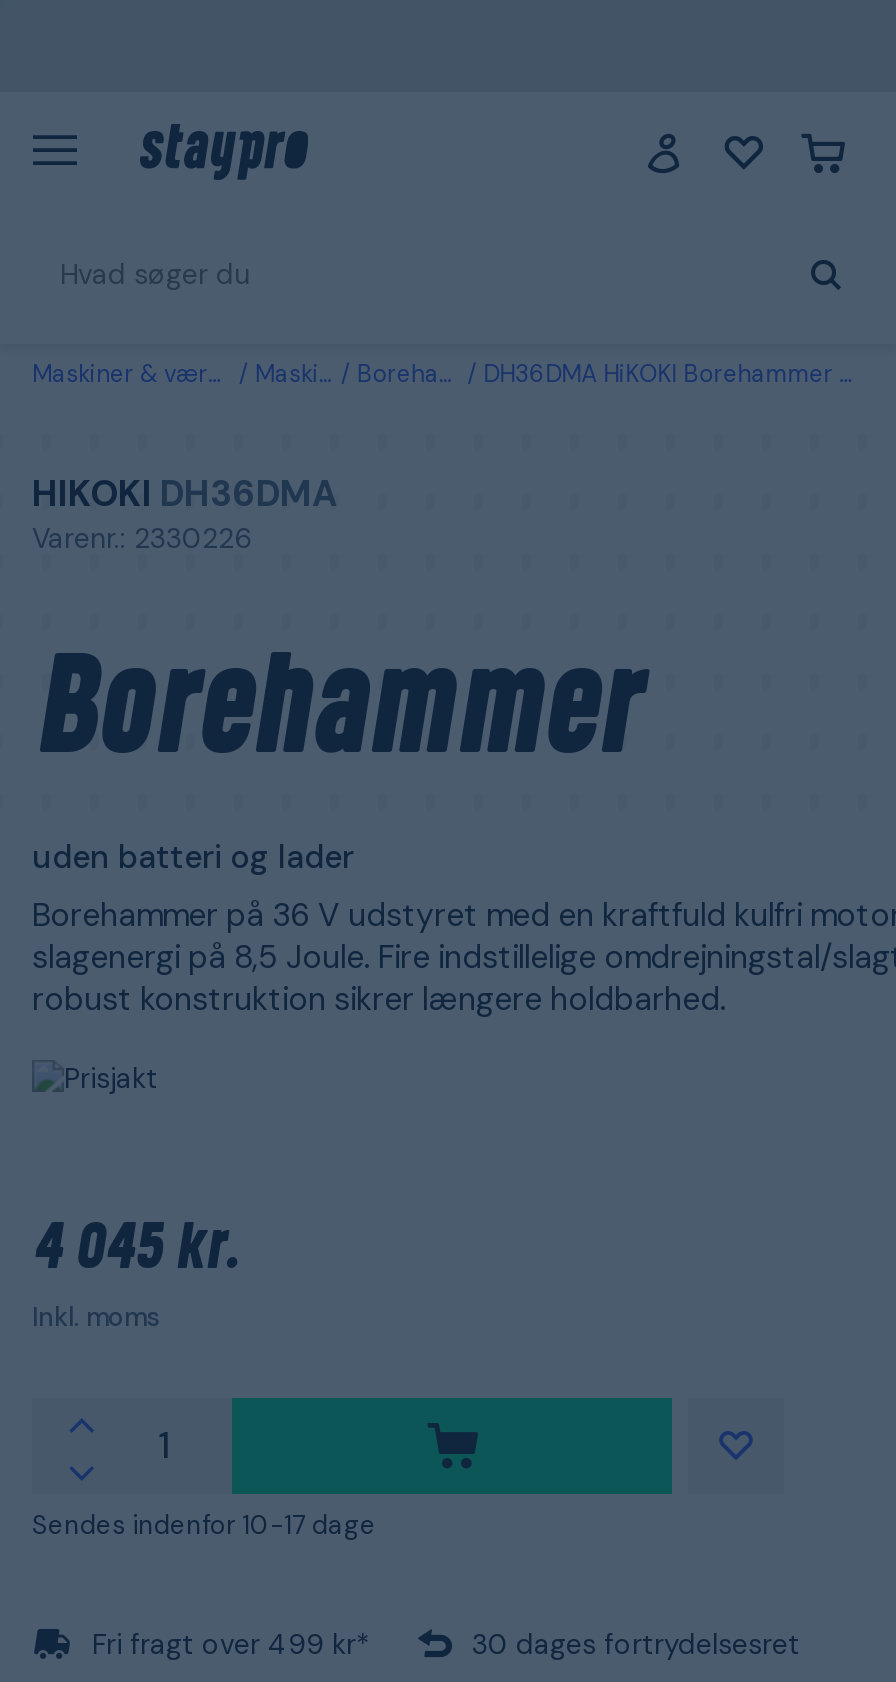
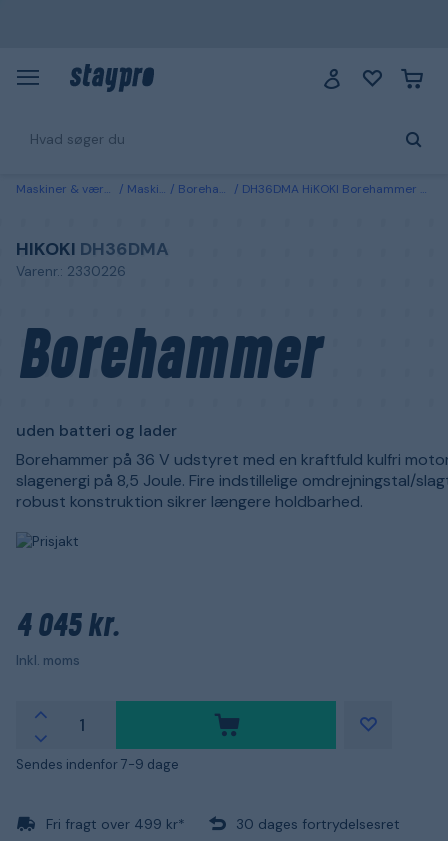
- Sendes indenfor 10-17 dage
+ Sendes indenfor 7-9 dage
